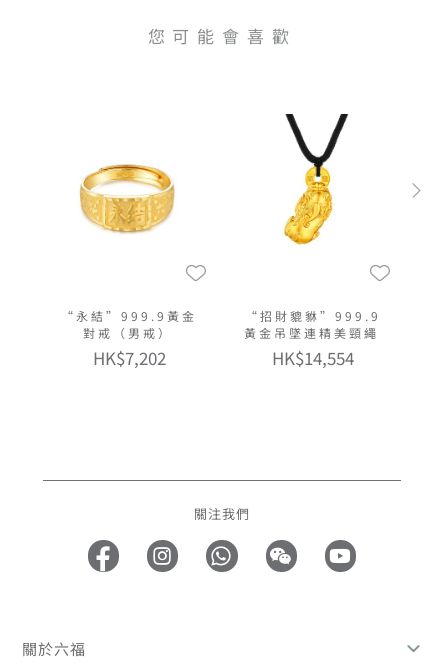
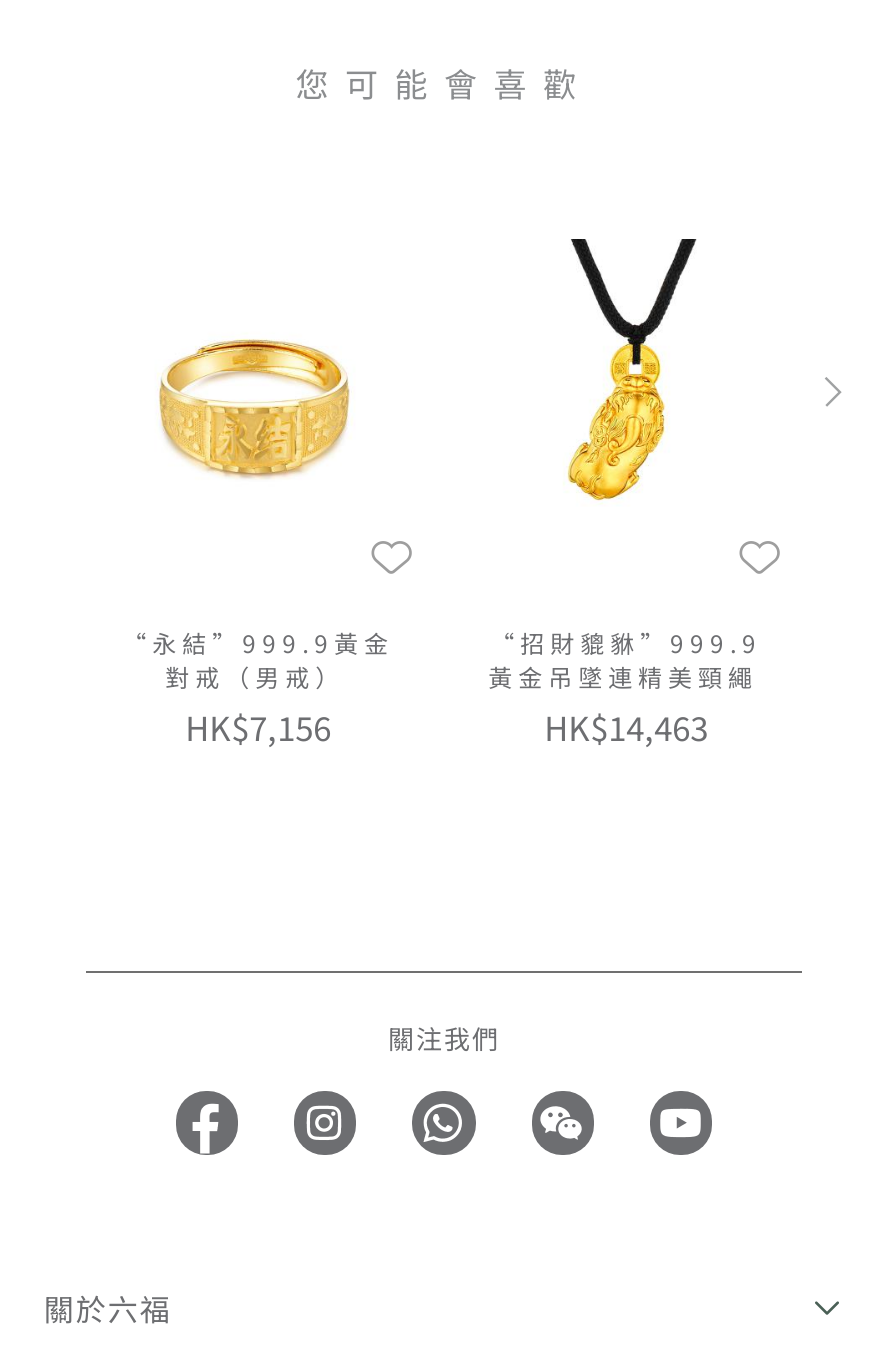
- HK$7,202
+ HK$7,156

- HK$14,554
+ HK$14,463
